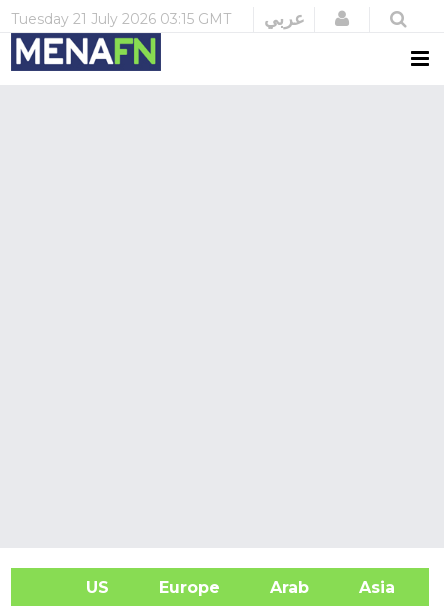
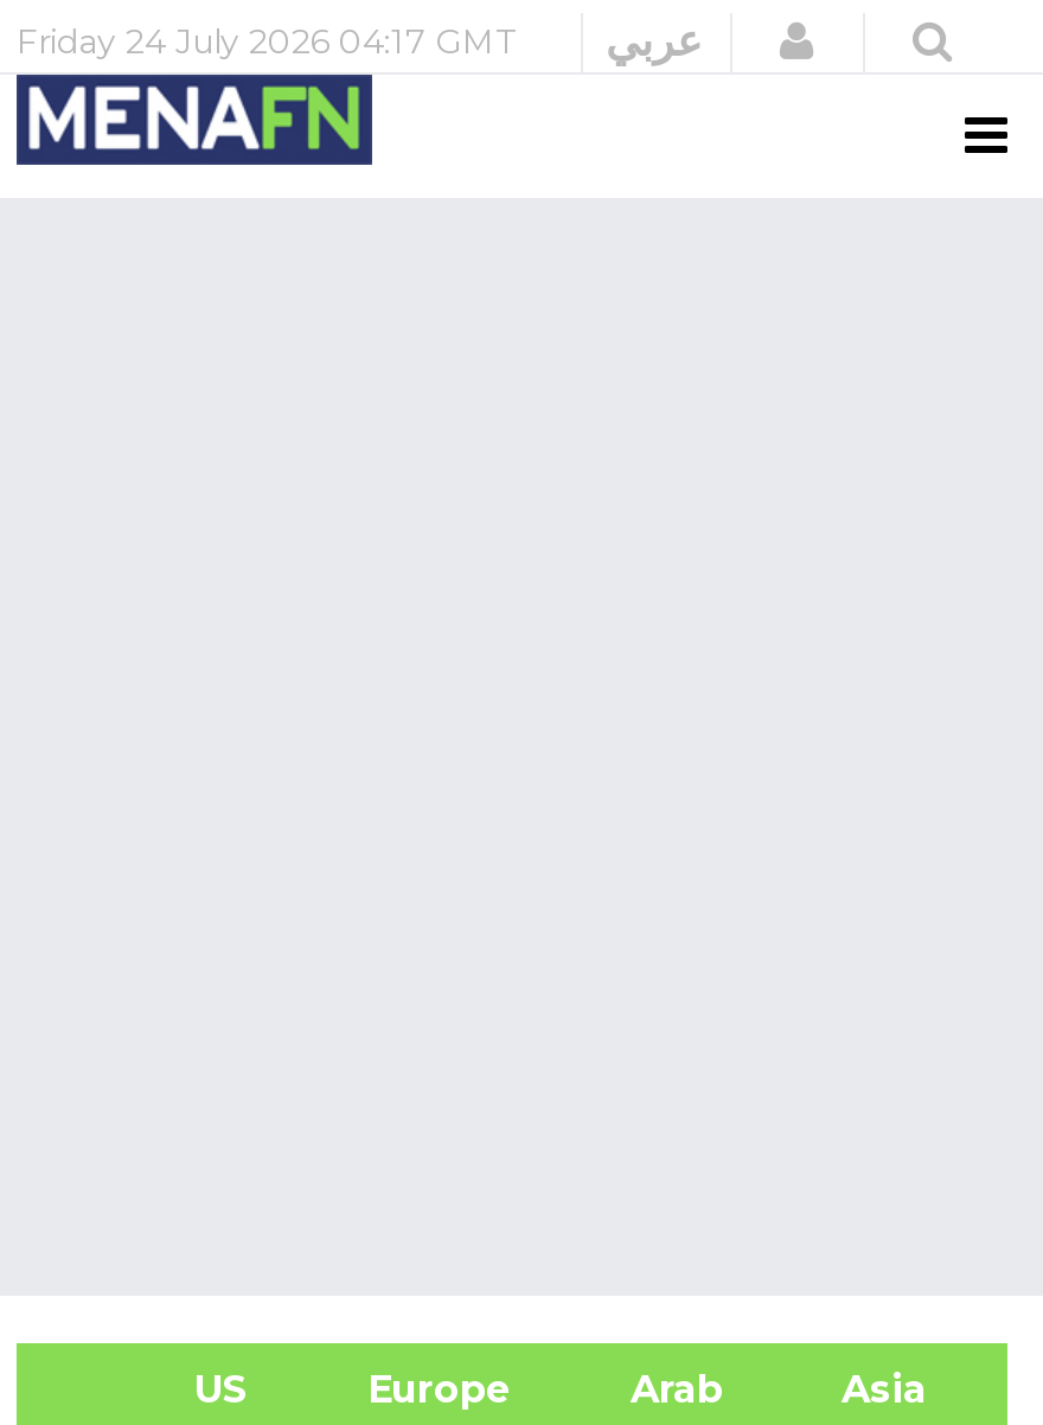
- Tuesday 21 July 2026 03:15 GMT
+ Friday 24 July 2026 04:17 GMT
